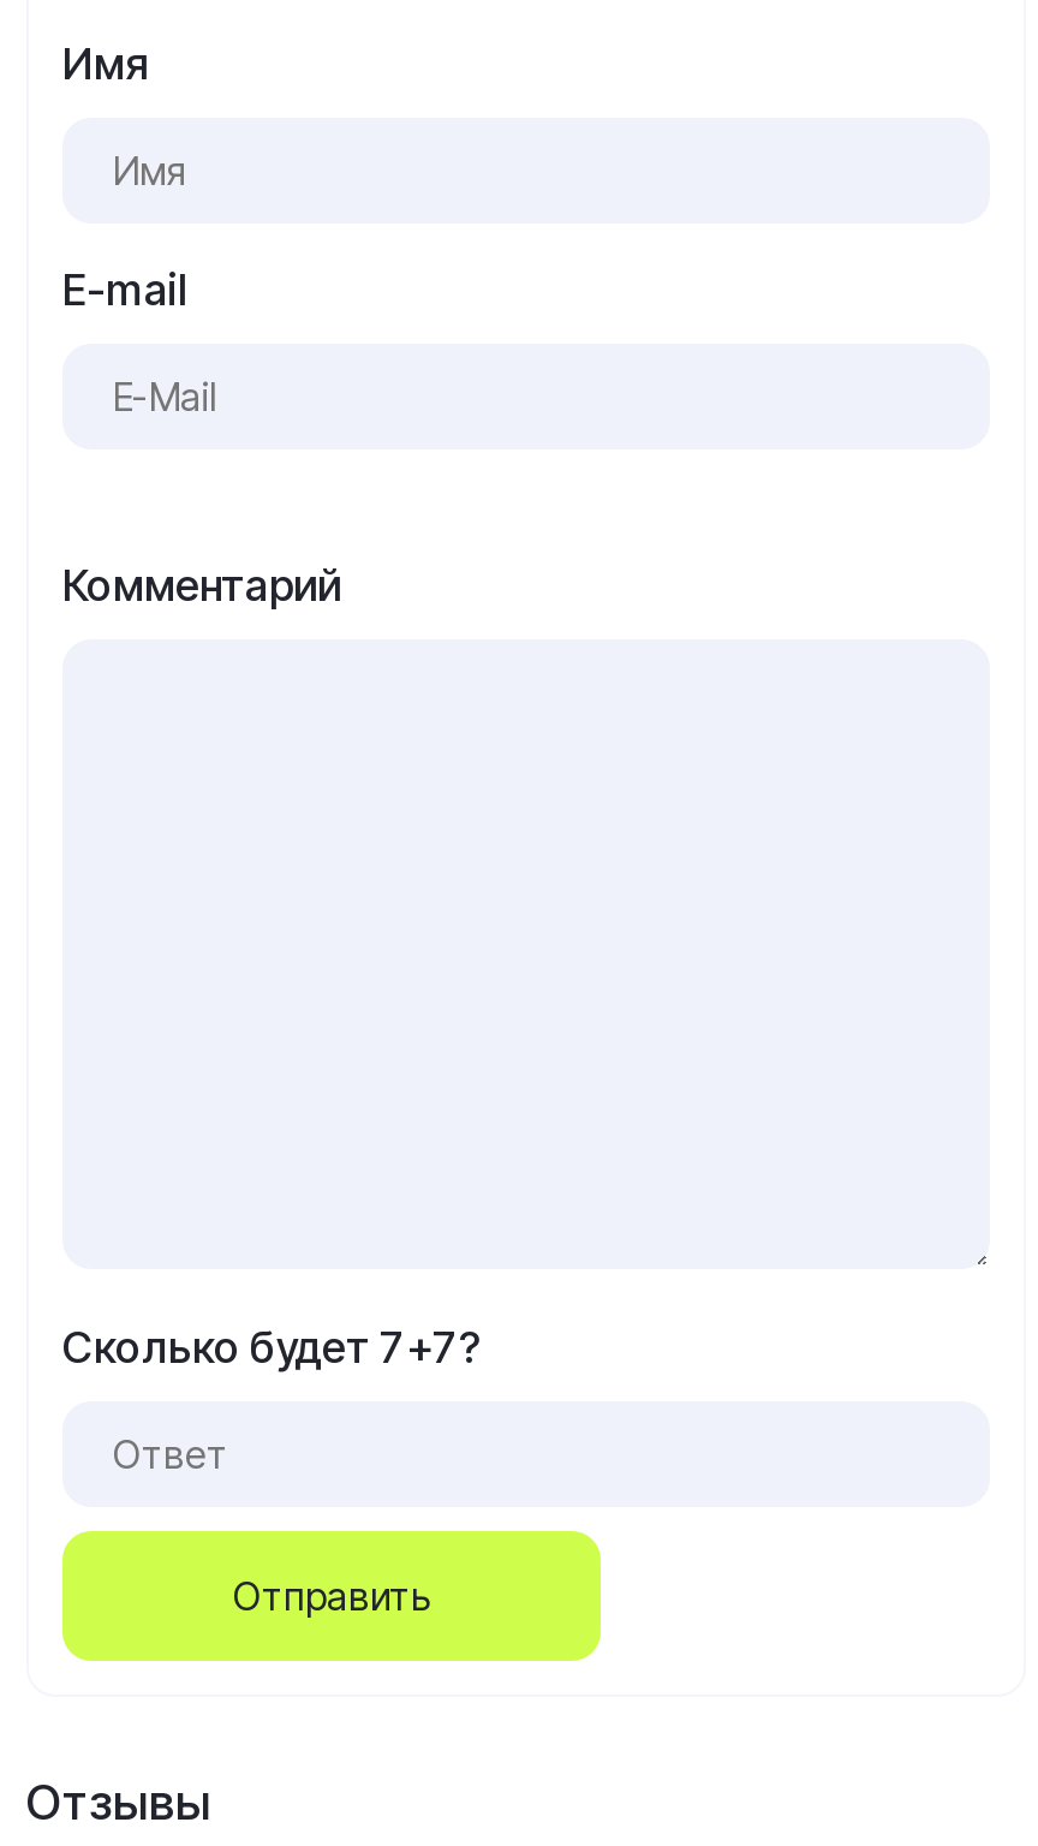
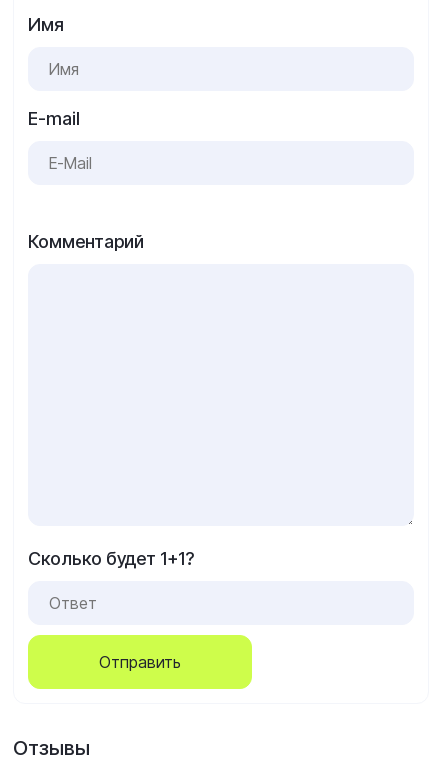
- Сколько будет 7+7?
+ Сколько будет 1+1?
